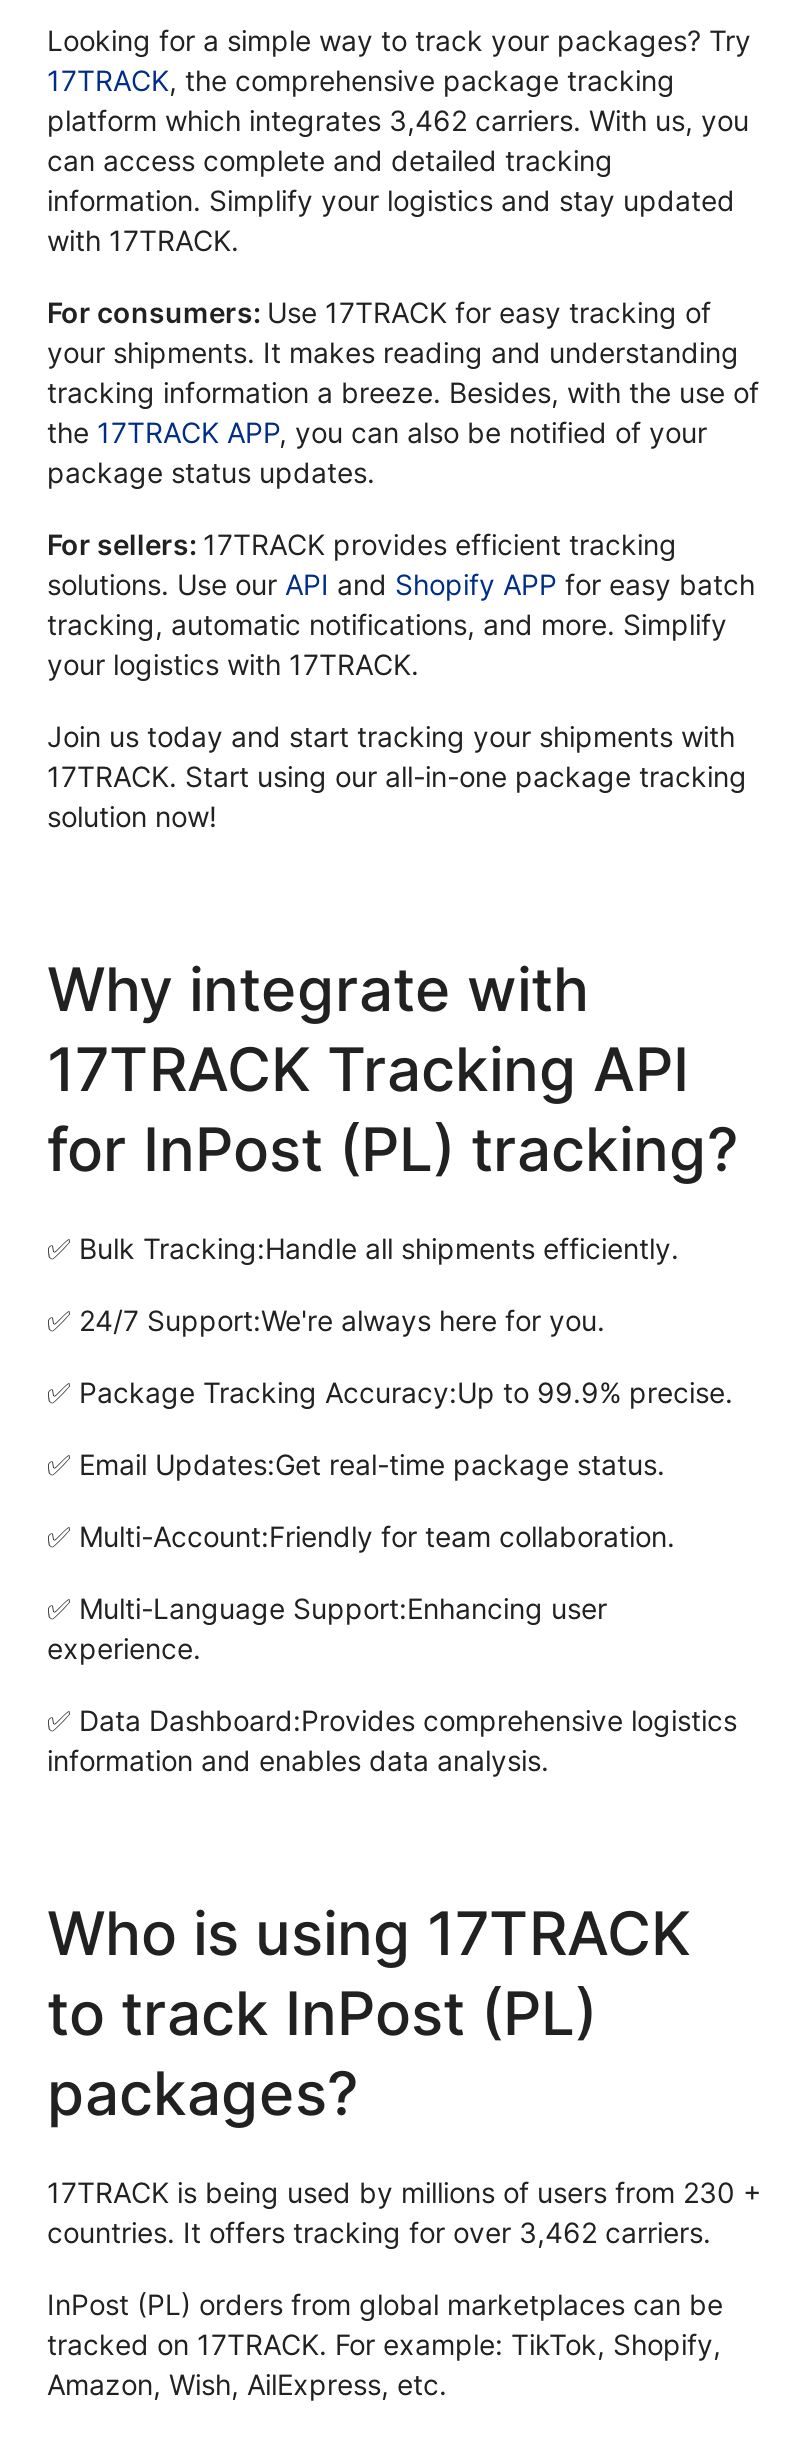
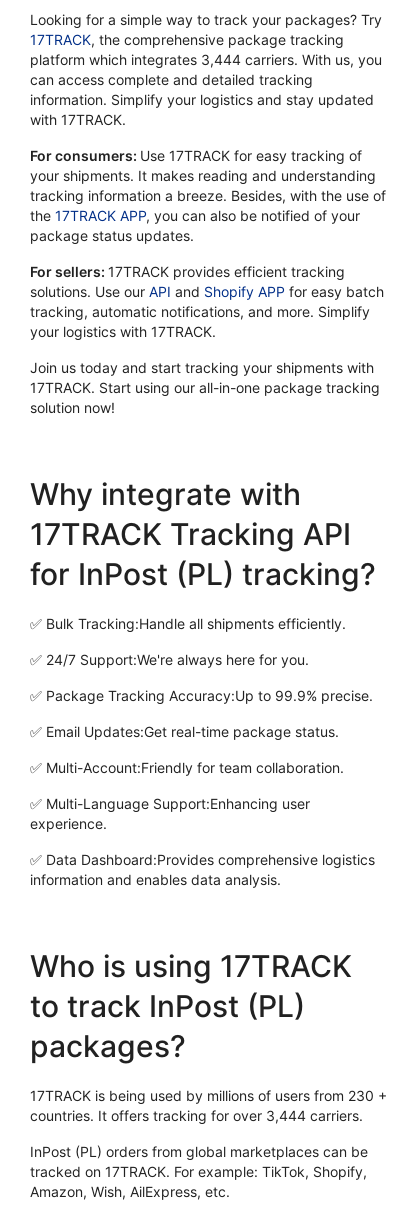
- platform which integrates 3,462 carriers. With us, you
+ platform which integrates 3,444 carriers. With us, you

- countries. It offers tracking for over 3,462 carriers.
+ countries. It offers tracking for over 3,444 carriers.
